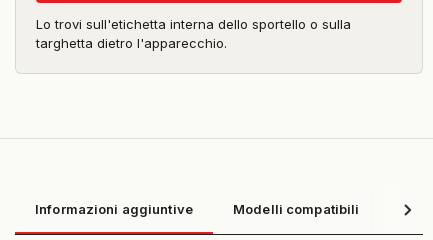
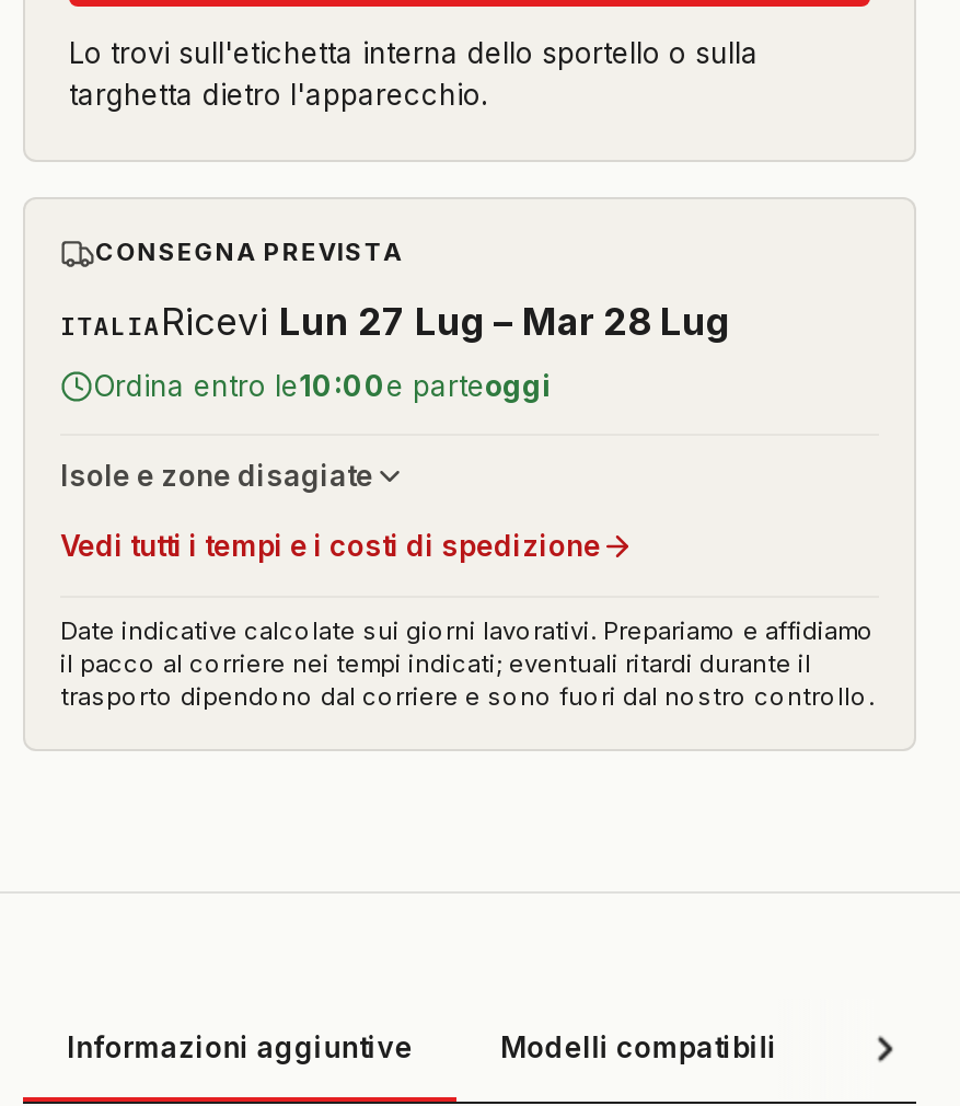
+ CONSEGNA PREVISTA
+ ITALIARicevi Lun 27 Lug – Mar 28 Lug
+ Ordina entro le10:00e parteoggi
+ Isole e zone disagiate
+ Vedi tutti i tempi e i costi di spedizione
+ Date indicative calcolate sui giorni lavorativi. Prepariamo e affidiamo
+ il pacco al corriere nei tempi indicati; eventuali ritardi durante il
+ trasporto dipendono dal corriere e sono fuori dal nostro controllo.
